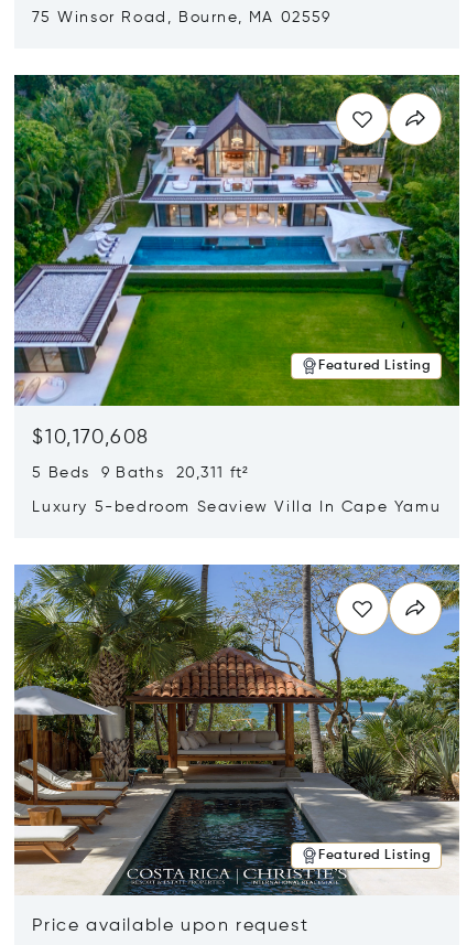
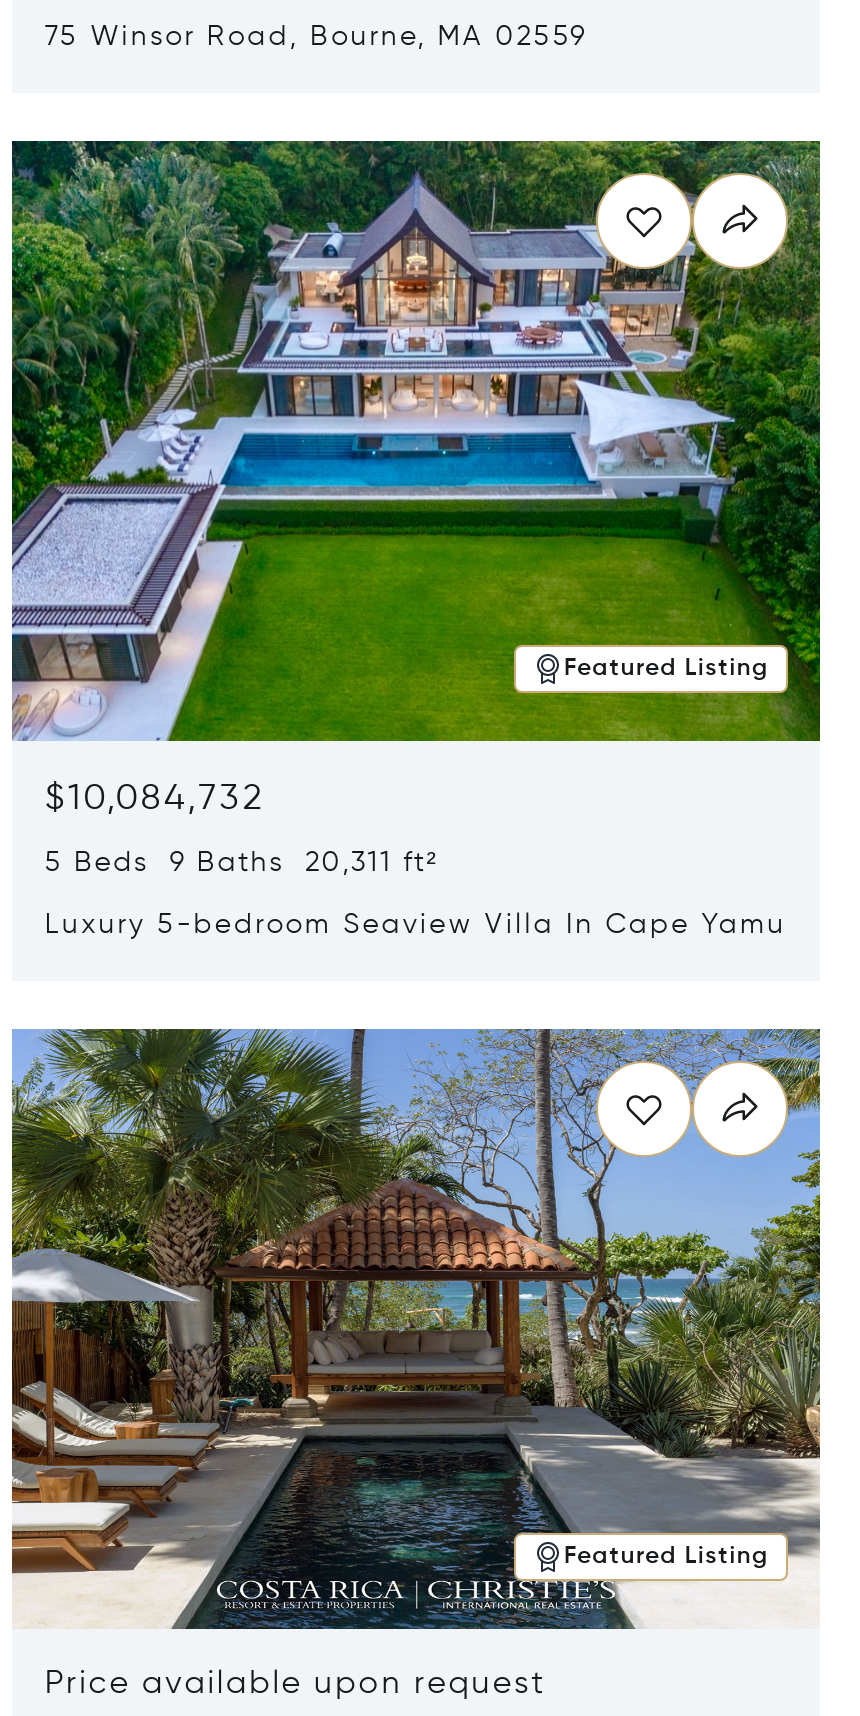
- $10,170,608
+ $10,084,732
